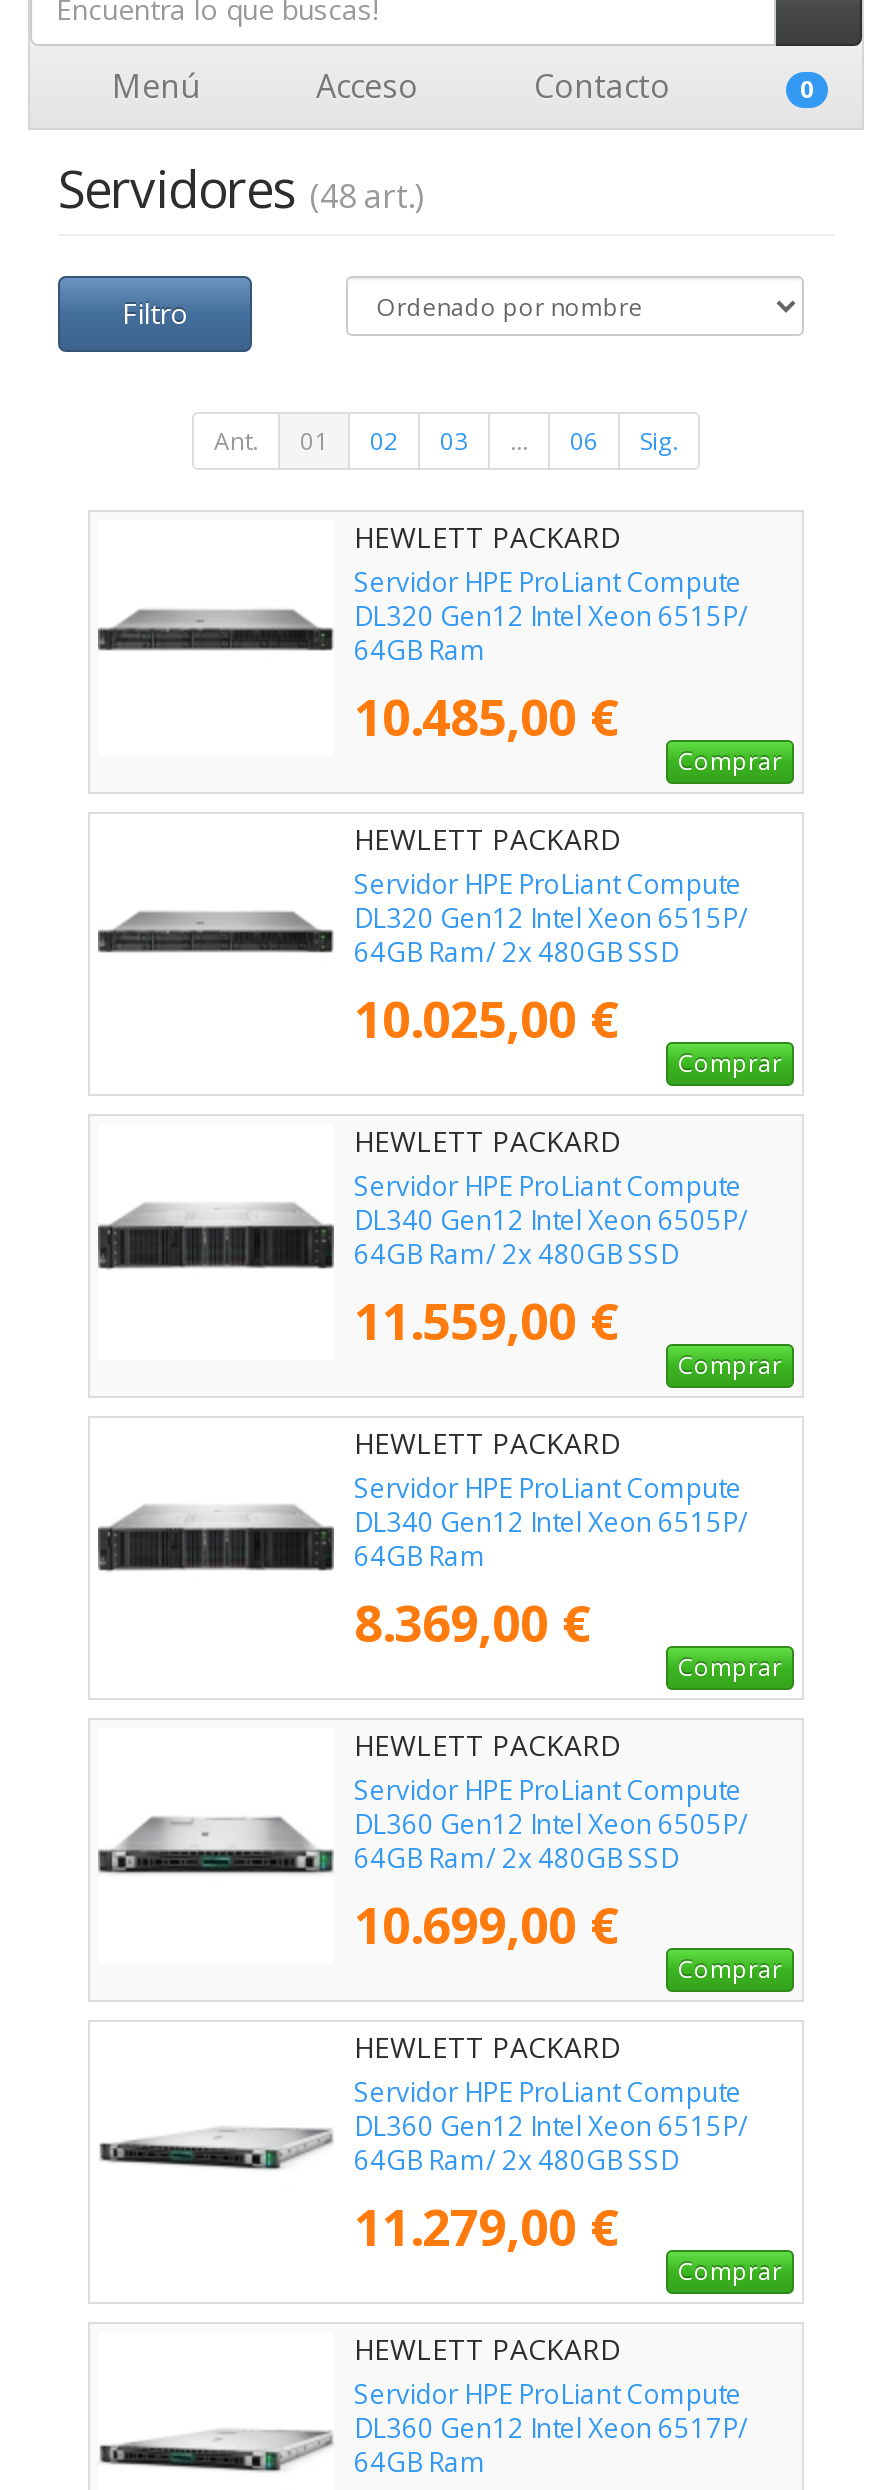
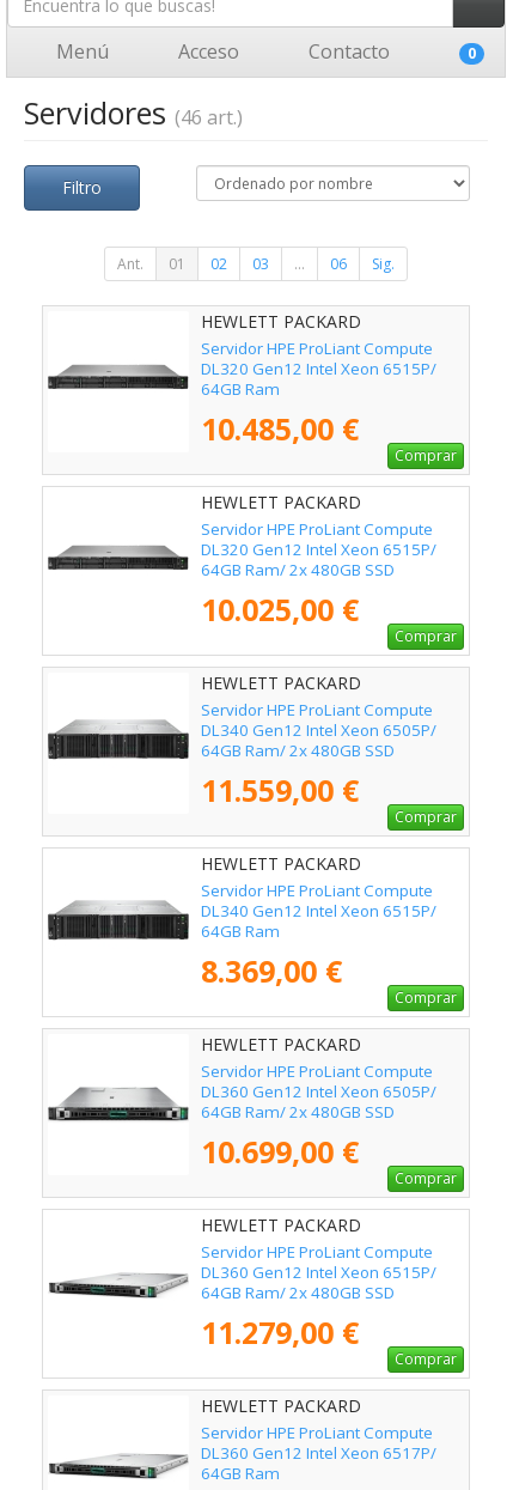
- Servidores (48 art.)
+ Servidores (46 art.)
